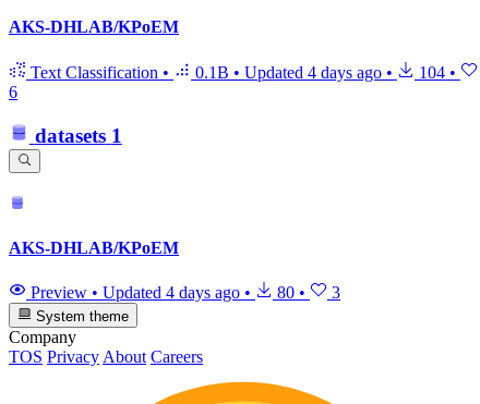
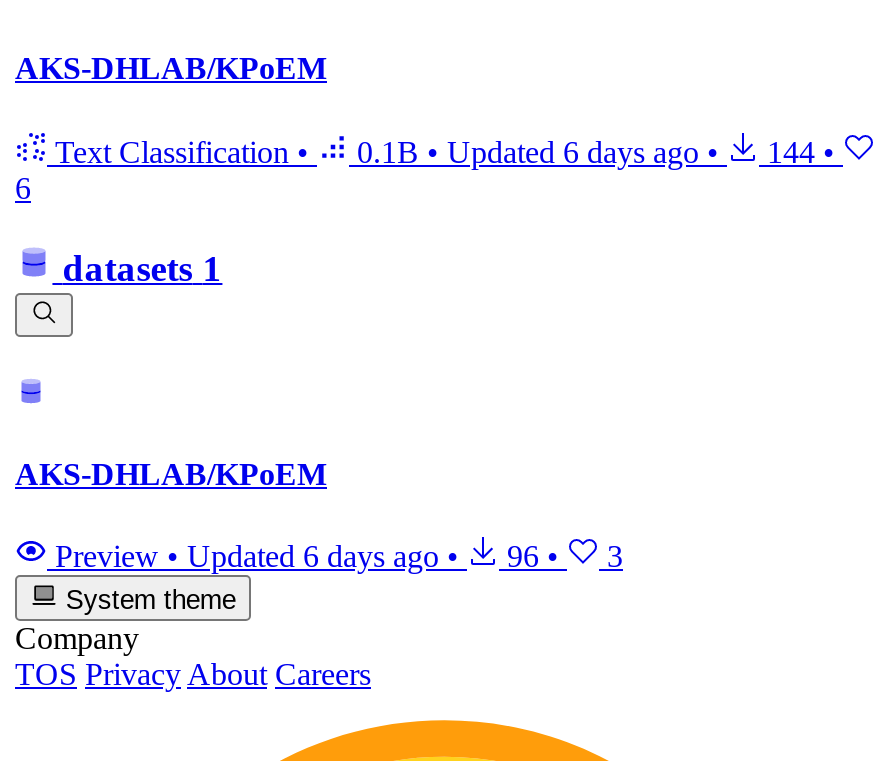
- 0.1B • Updated 4 days ago •
+ 0.1B • Updated 6 days ago •

- 104 •
+ 144 •

- Preview • Updated 4 days ago •
+ Preview • Updated 6 days ago •

- 80 •
+ 96 •
